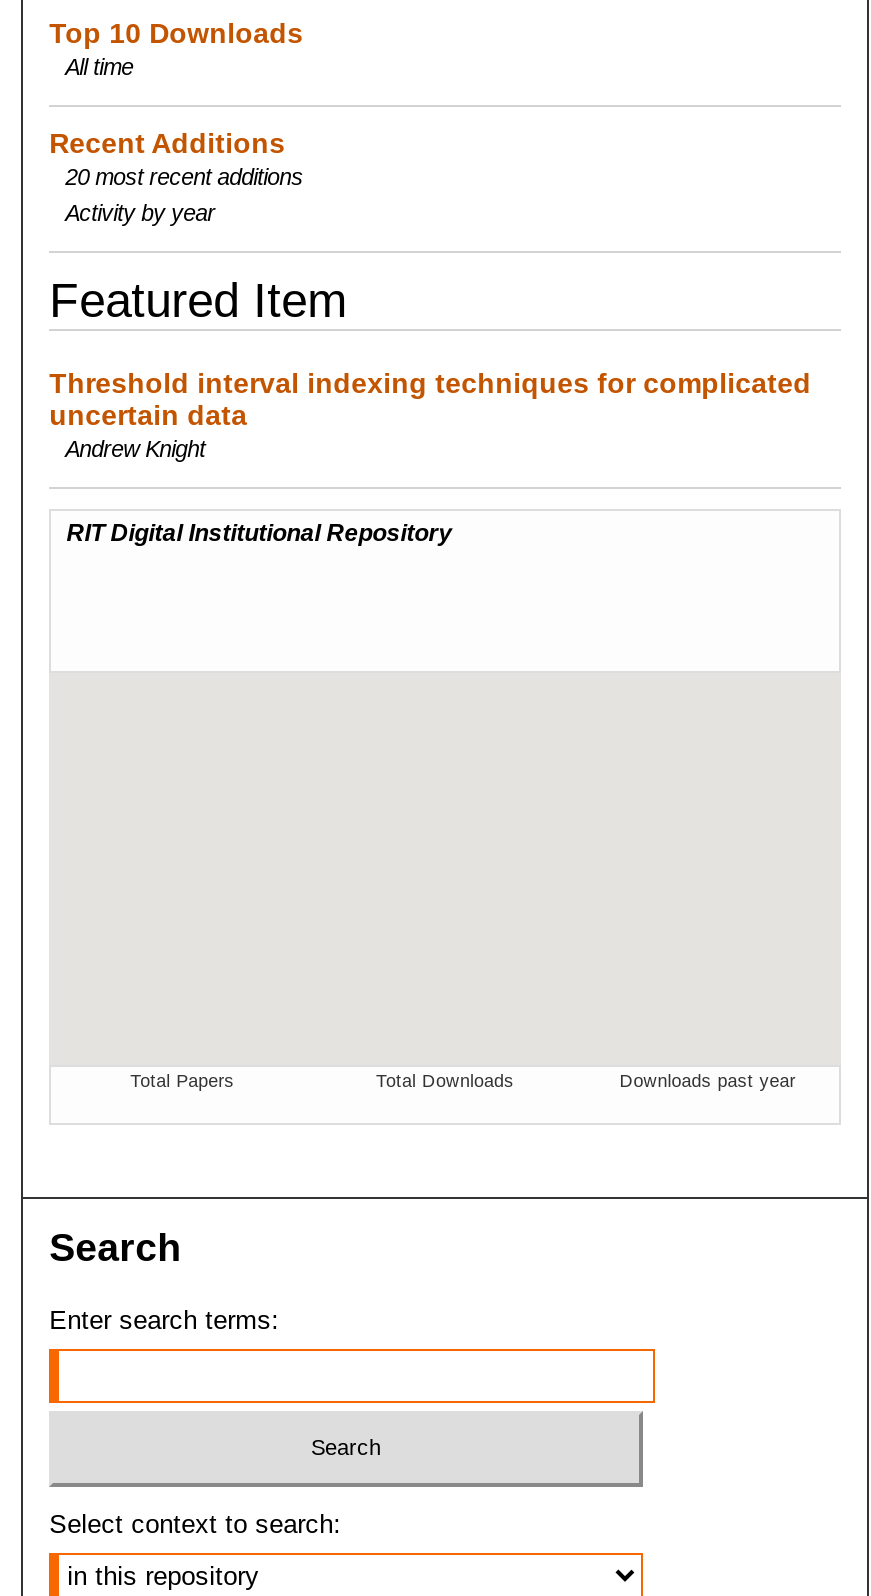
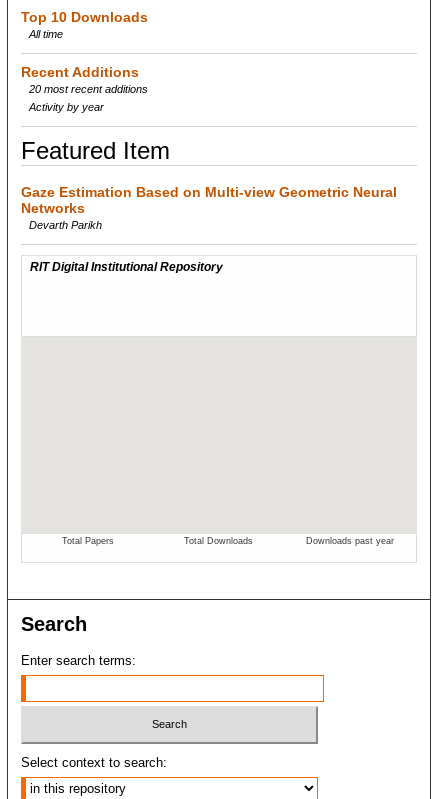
- Threshold interval indexing techniques for complicated
- uncertain data
- Andrew Knight
+ Gaze Estimation Based on Multi-view Geometric Neural
+ Networks
+ Devarth Parikh
